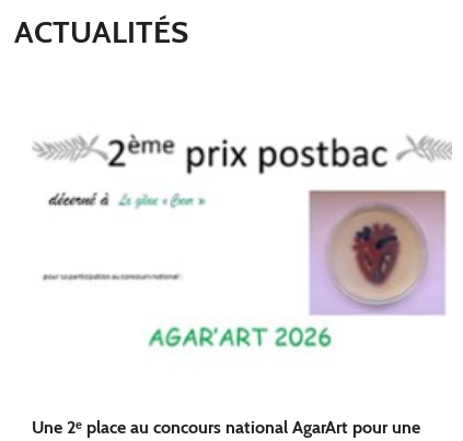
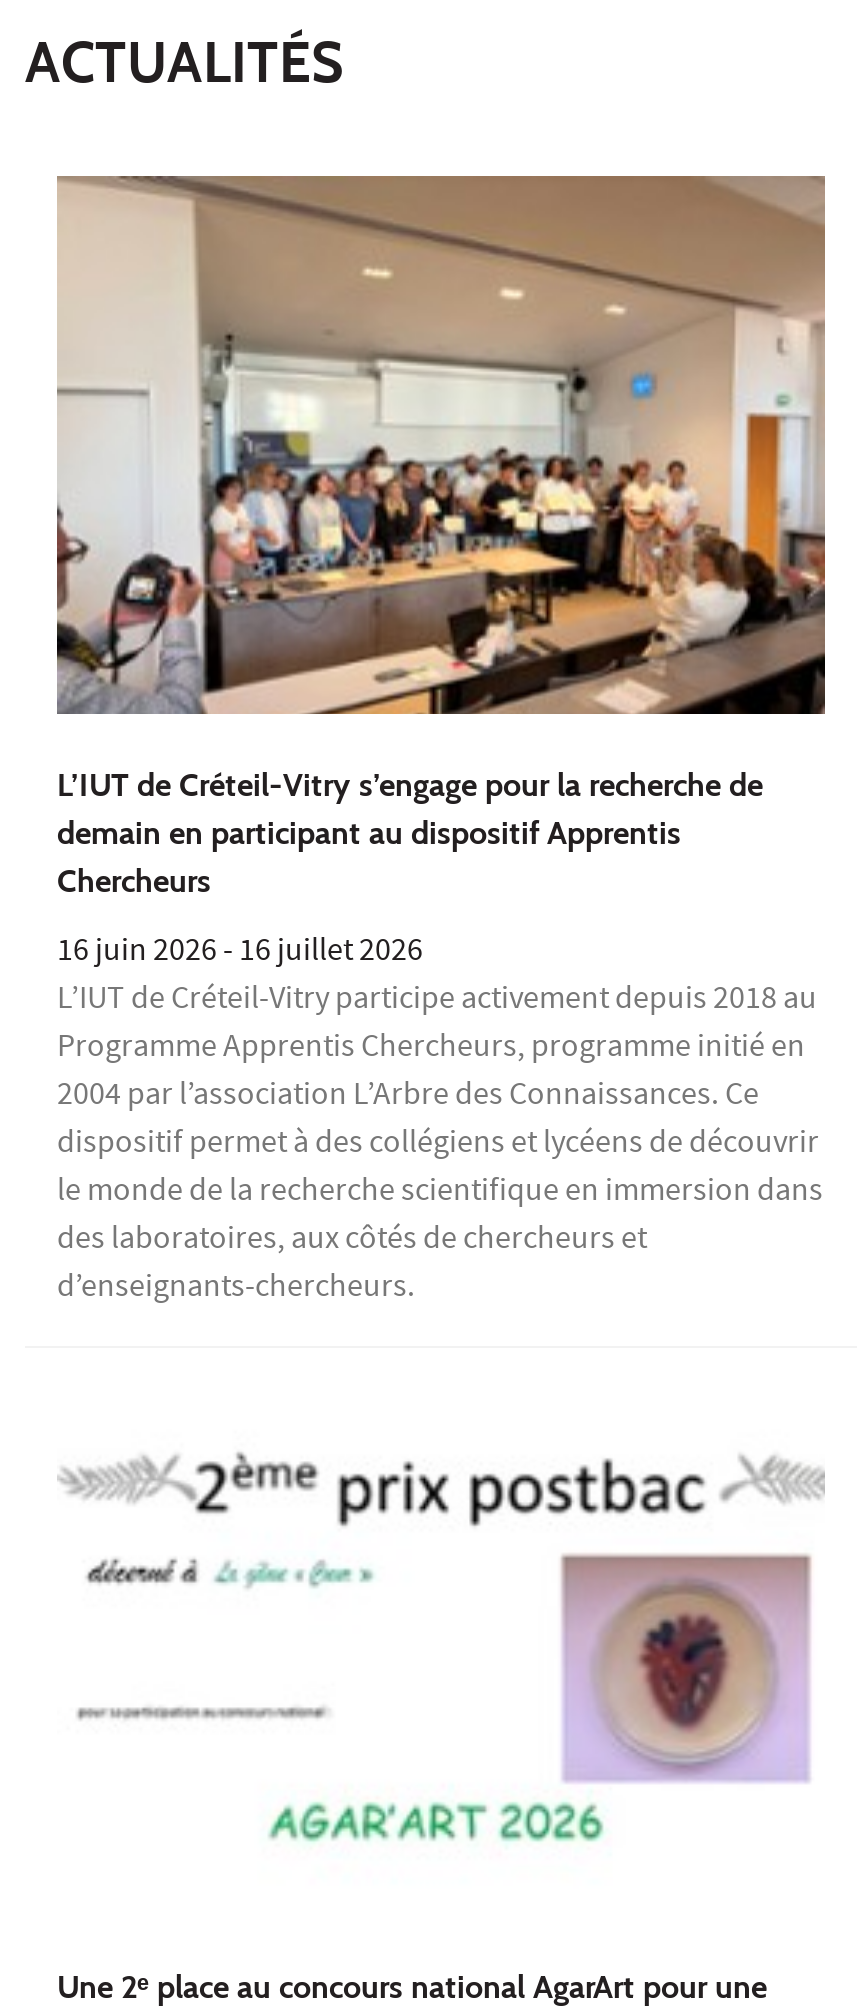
+ [image]
+ L’IUT de Créteil-Vitry s’engage pour la recherche de
+ demain en participant au dispositif Apprentis
+ Chercheurs
+ 16 juin 2026- 16 juillet 2026
+ L’IUT de Créteil-Vitry participe activement depuis 2018 au
+ Programme Apprentis Chercheurs, programme initié en
+ 2004 par l’association L’Arbre des Connaissances. Ce
+ dispositif permet à des collégiens et lycéens de découvrir
+ le monde de la recherche scientifique en immersion dans
+ des laboratoires, aux côtés de chercheurs et
+ d’enseignants-chercheurs.
